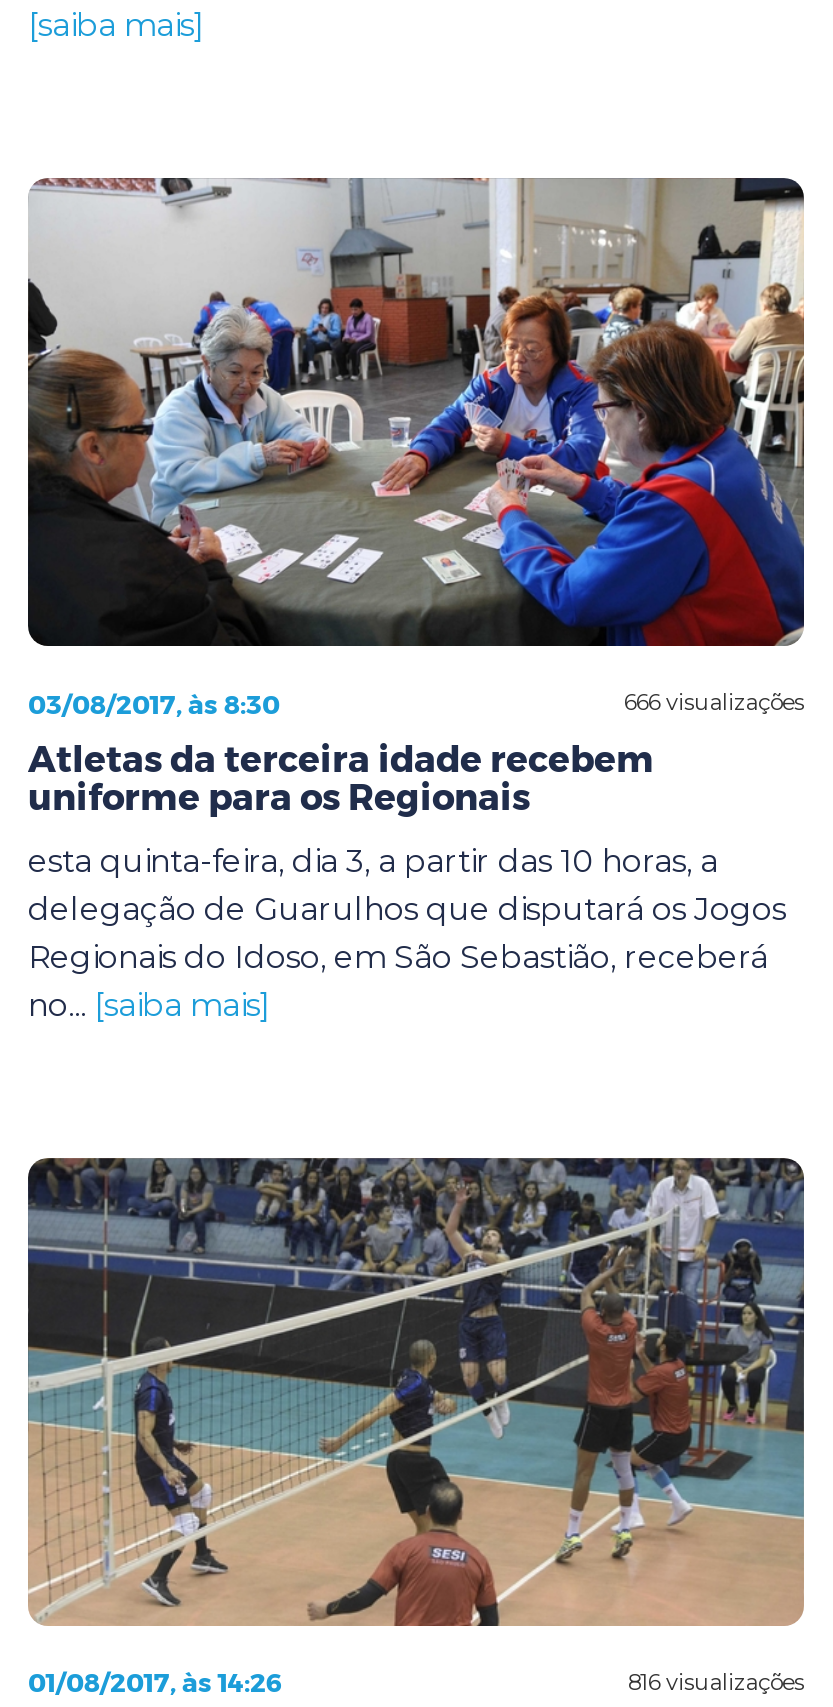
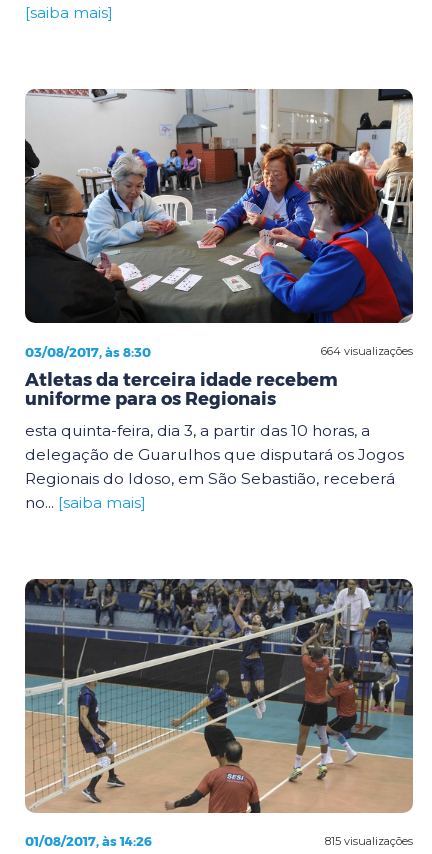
- 666 visualizações
+ 664 visualizações

- 816 visualizações
+ 815 visualizações
